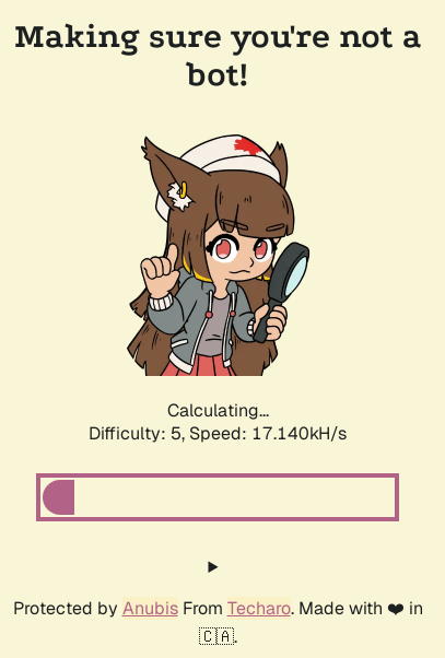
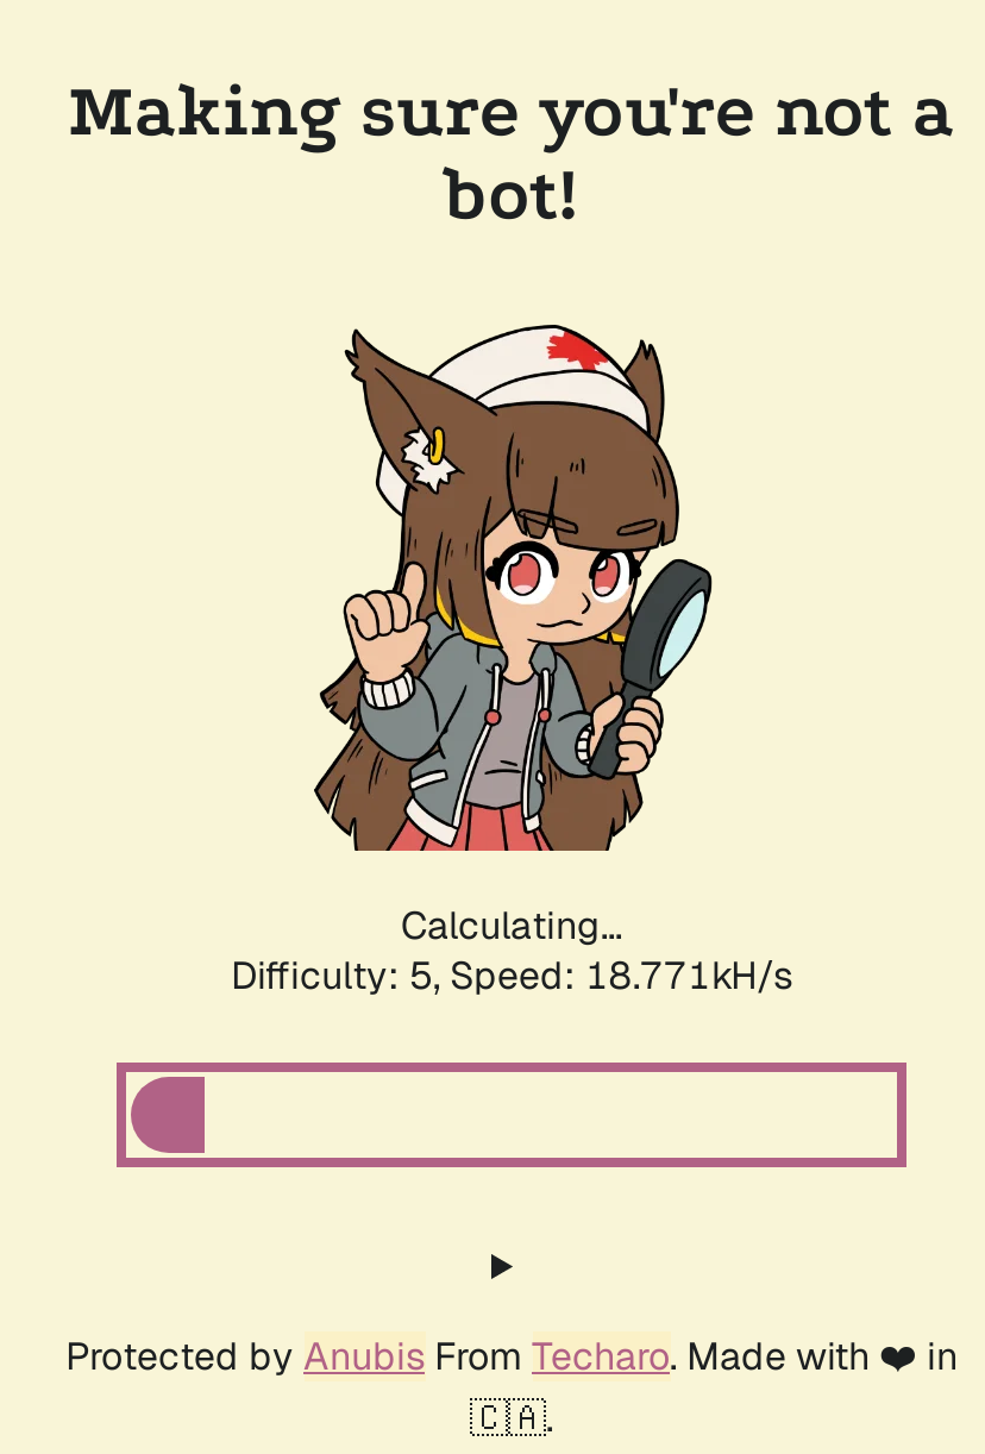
- Difficulty: 5, Speed: 17.140kH/s
+ Difficulty: 5, Speed: 18.771kH/s
